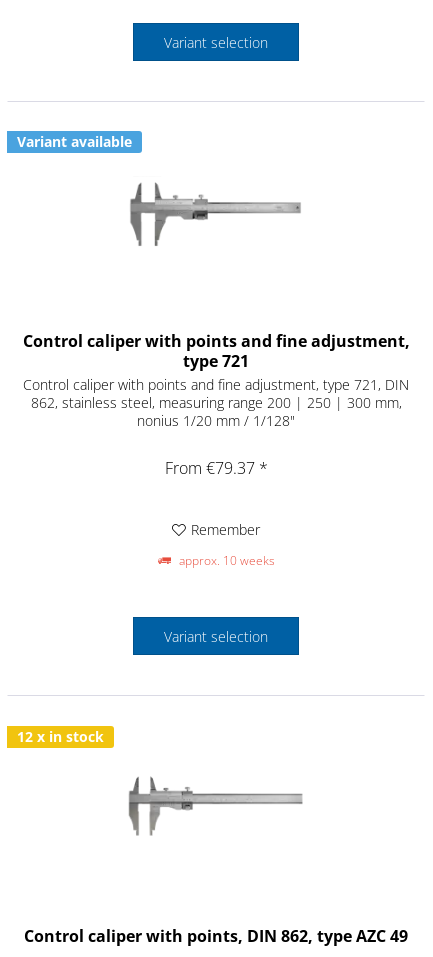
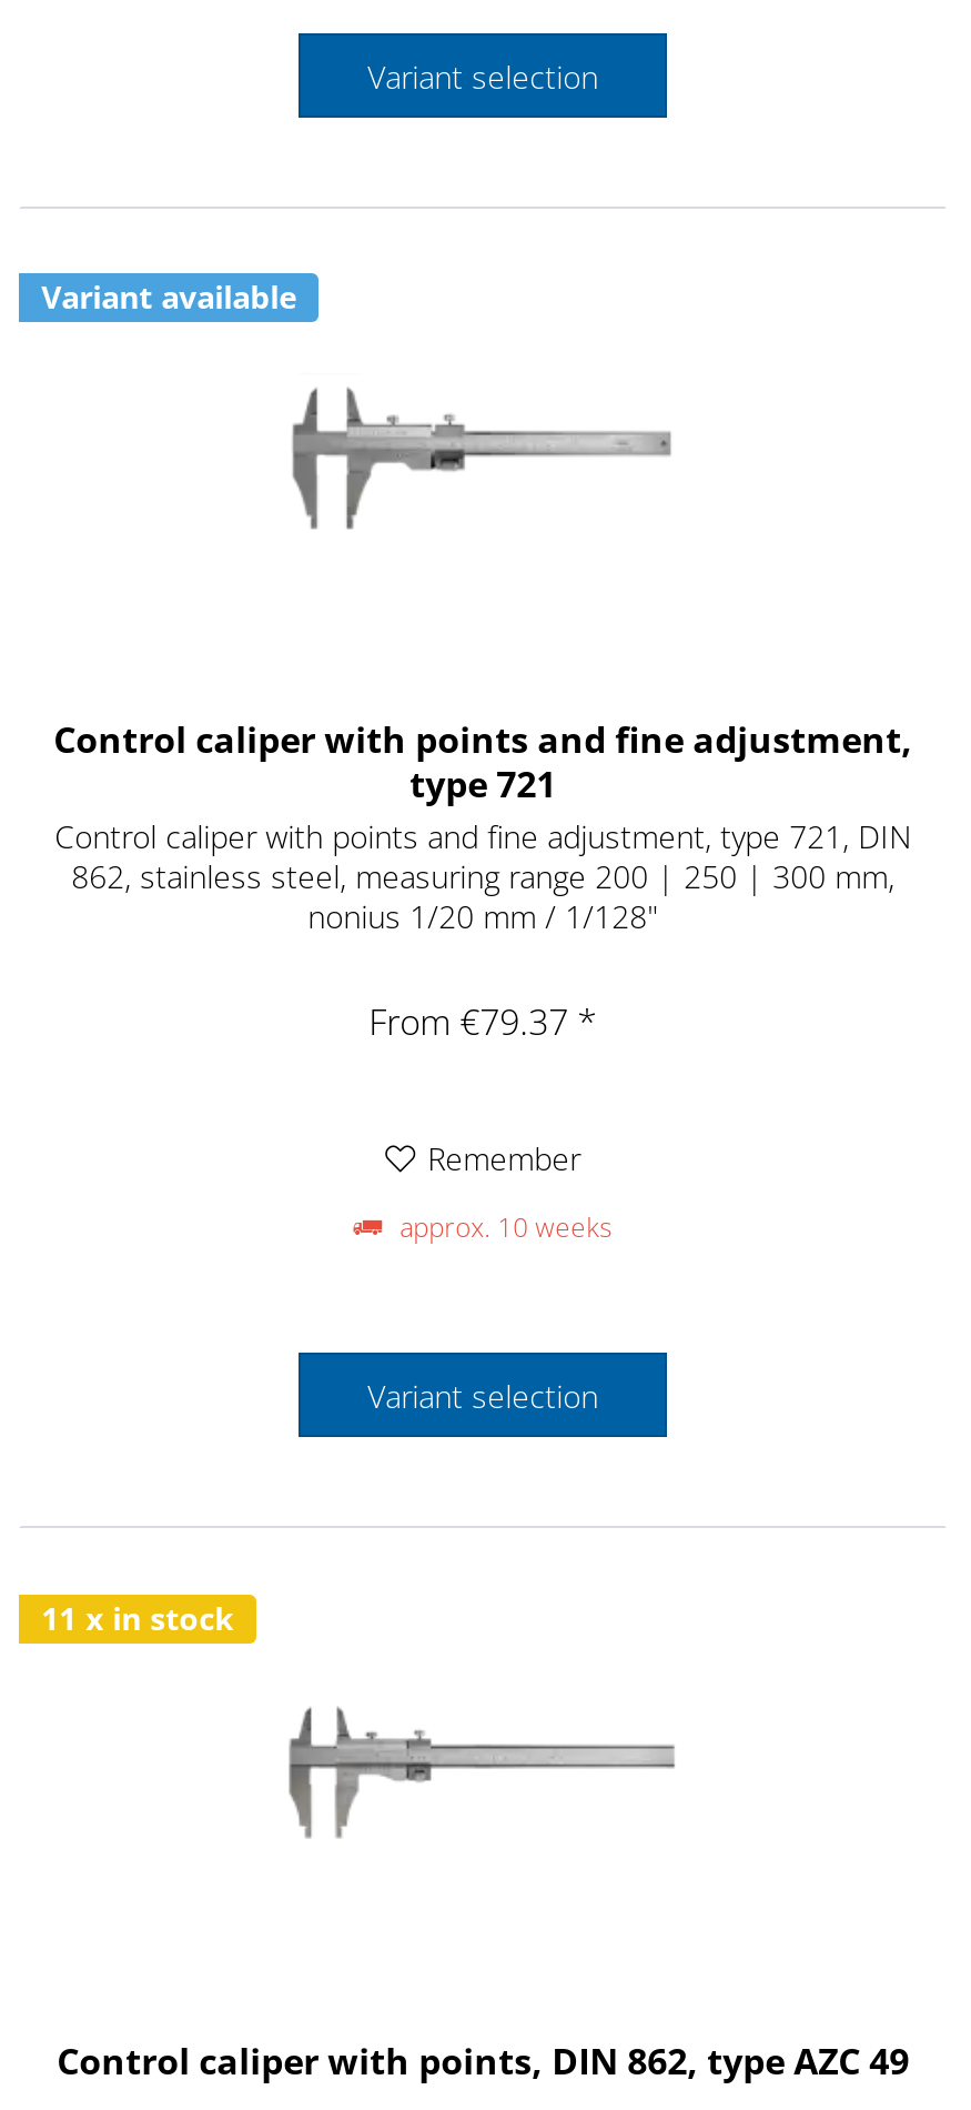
- 12 x in stock
+ 11 x in stock
